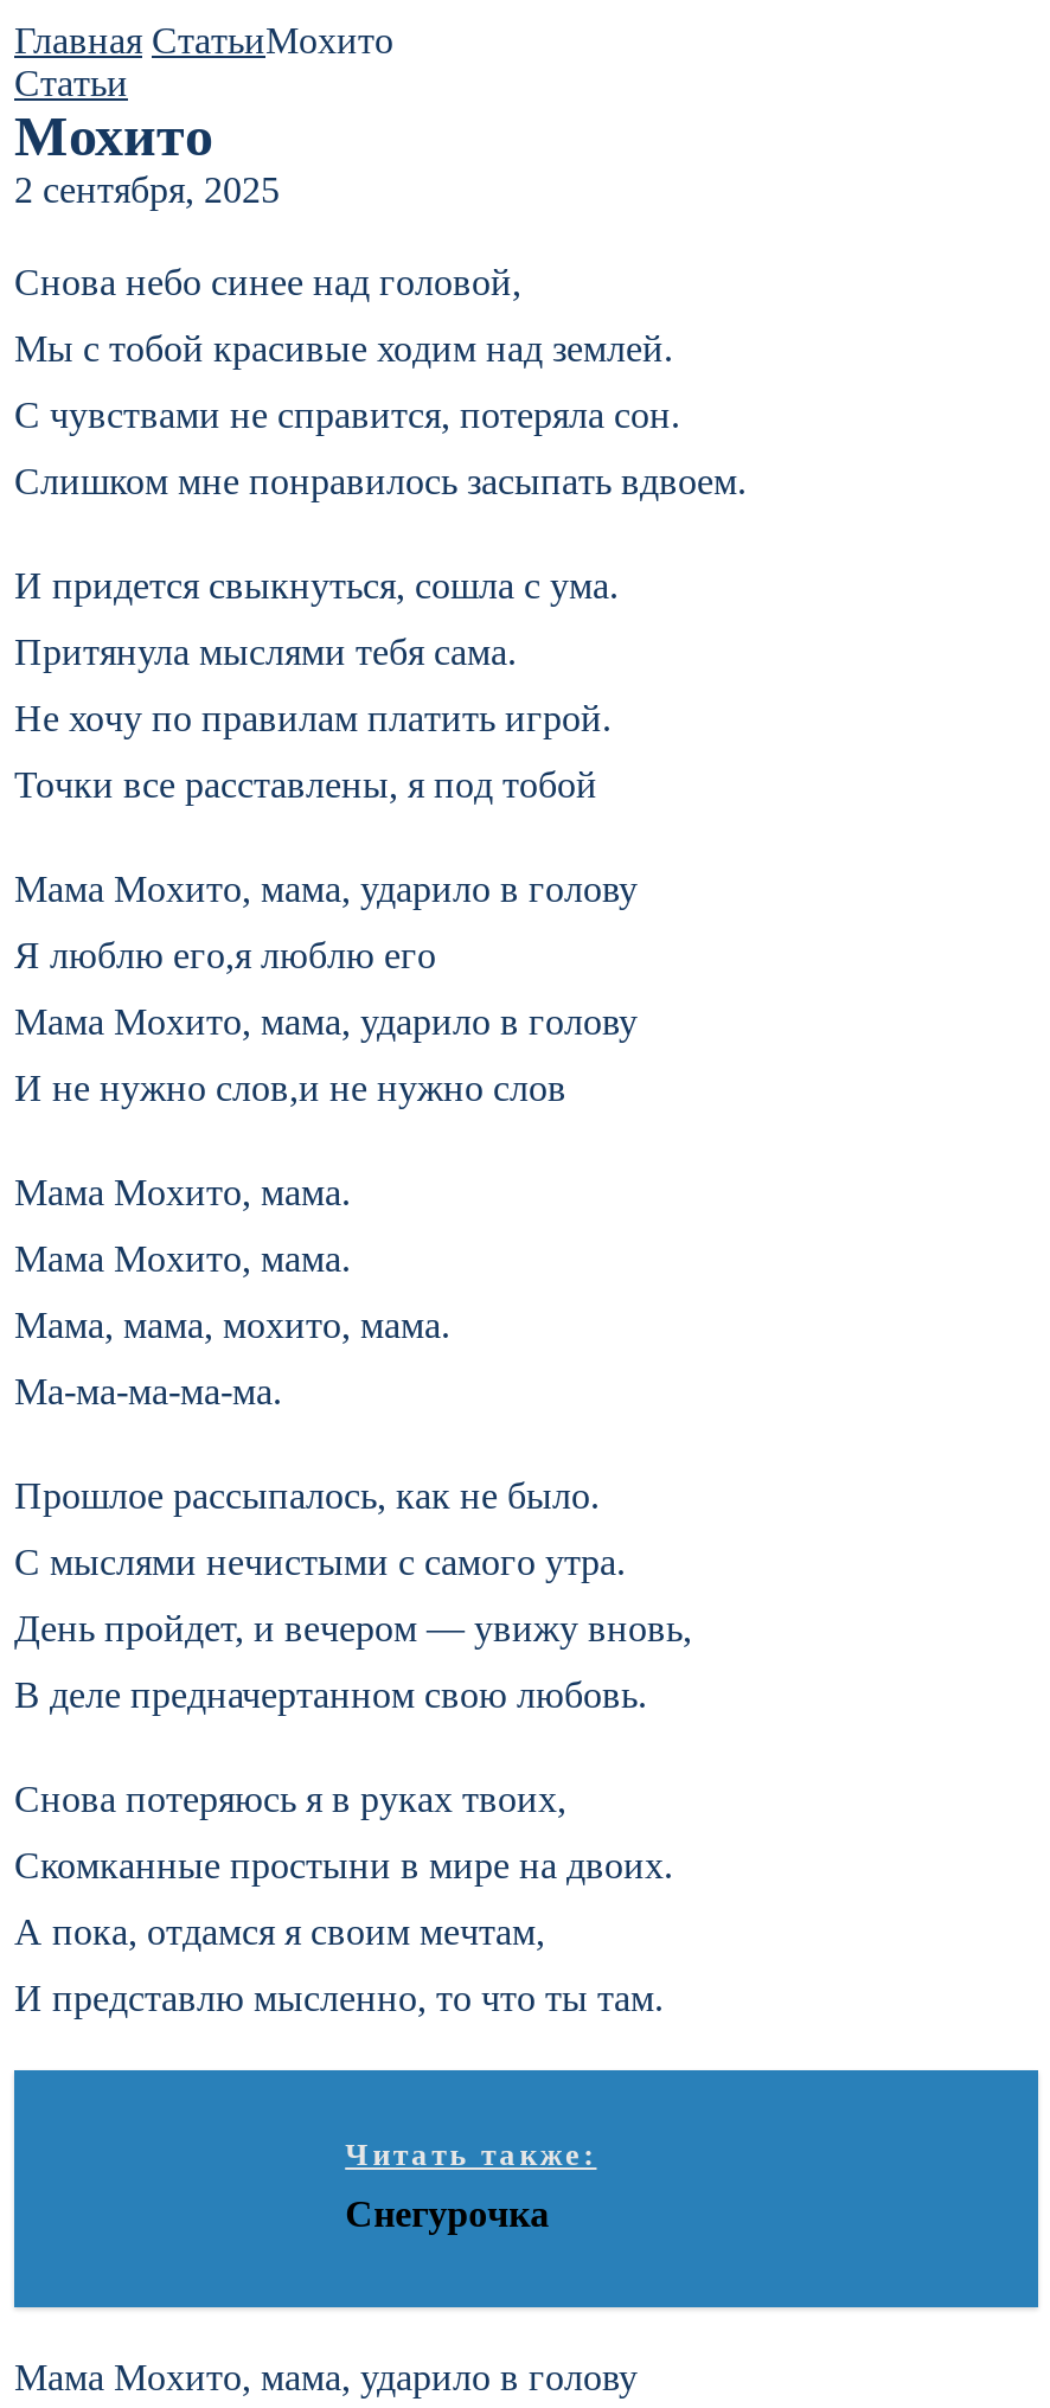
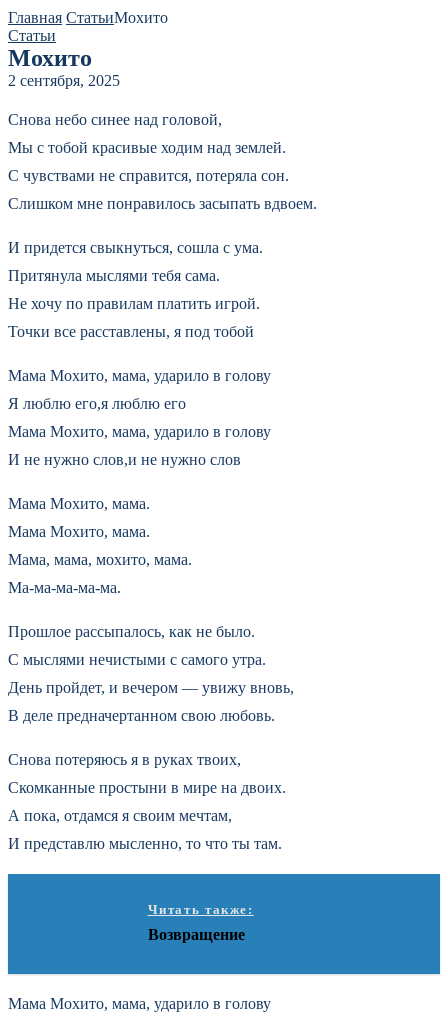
- Снегурочка
+ Возвращение
